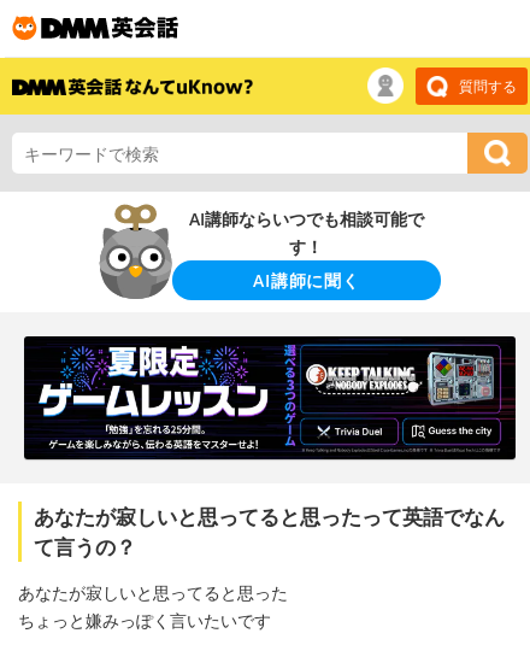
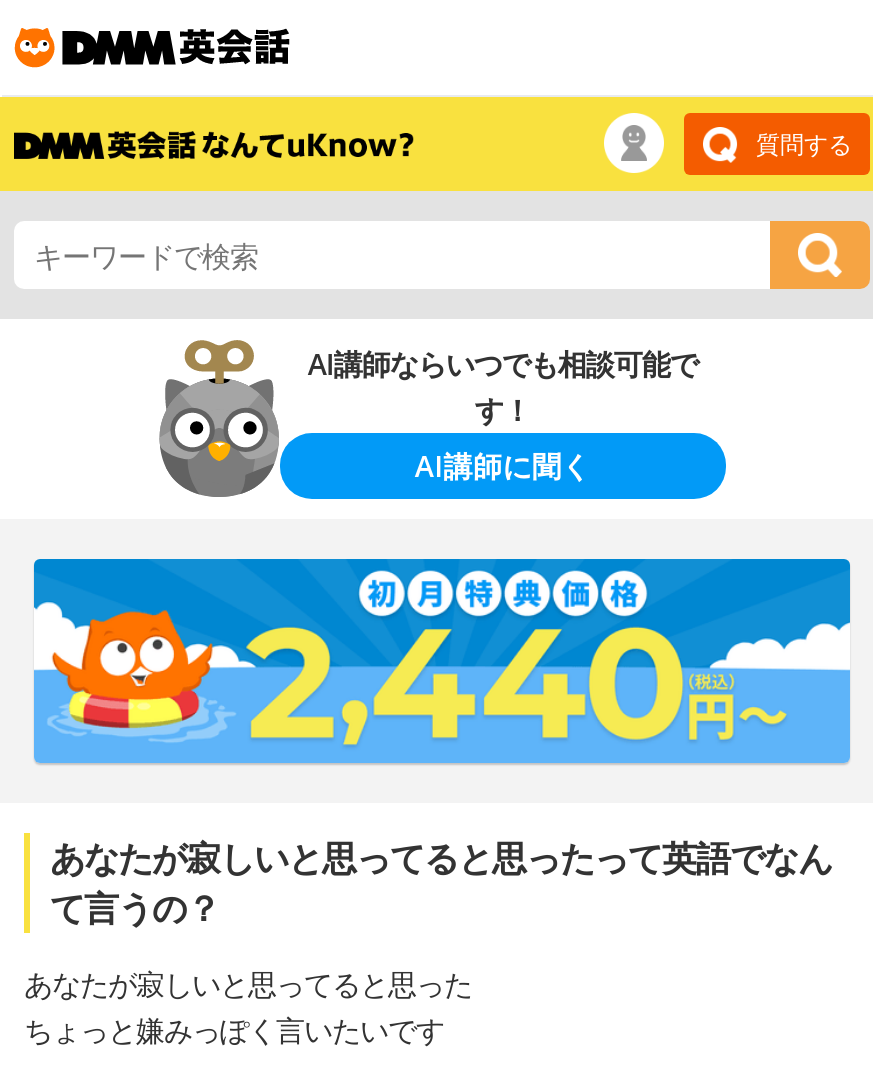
- [image]
+ [image]
